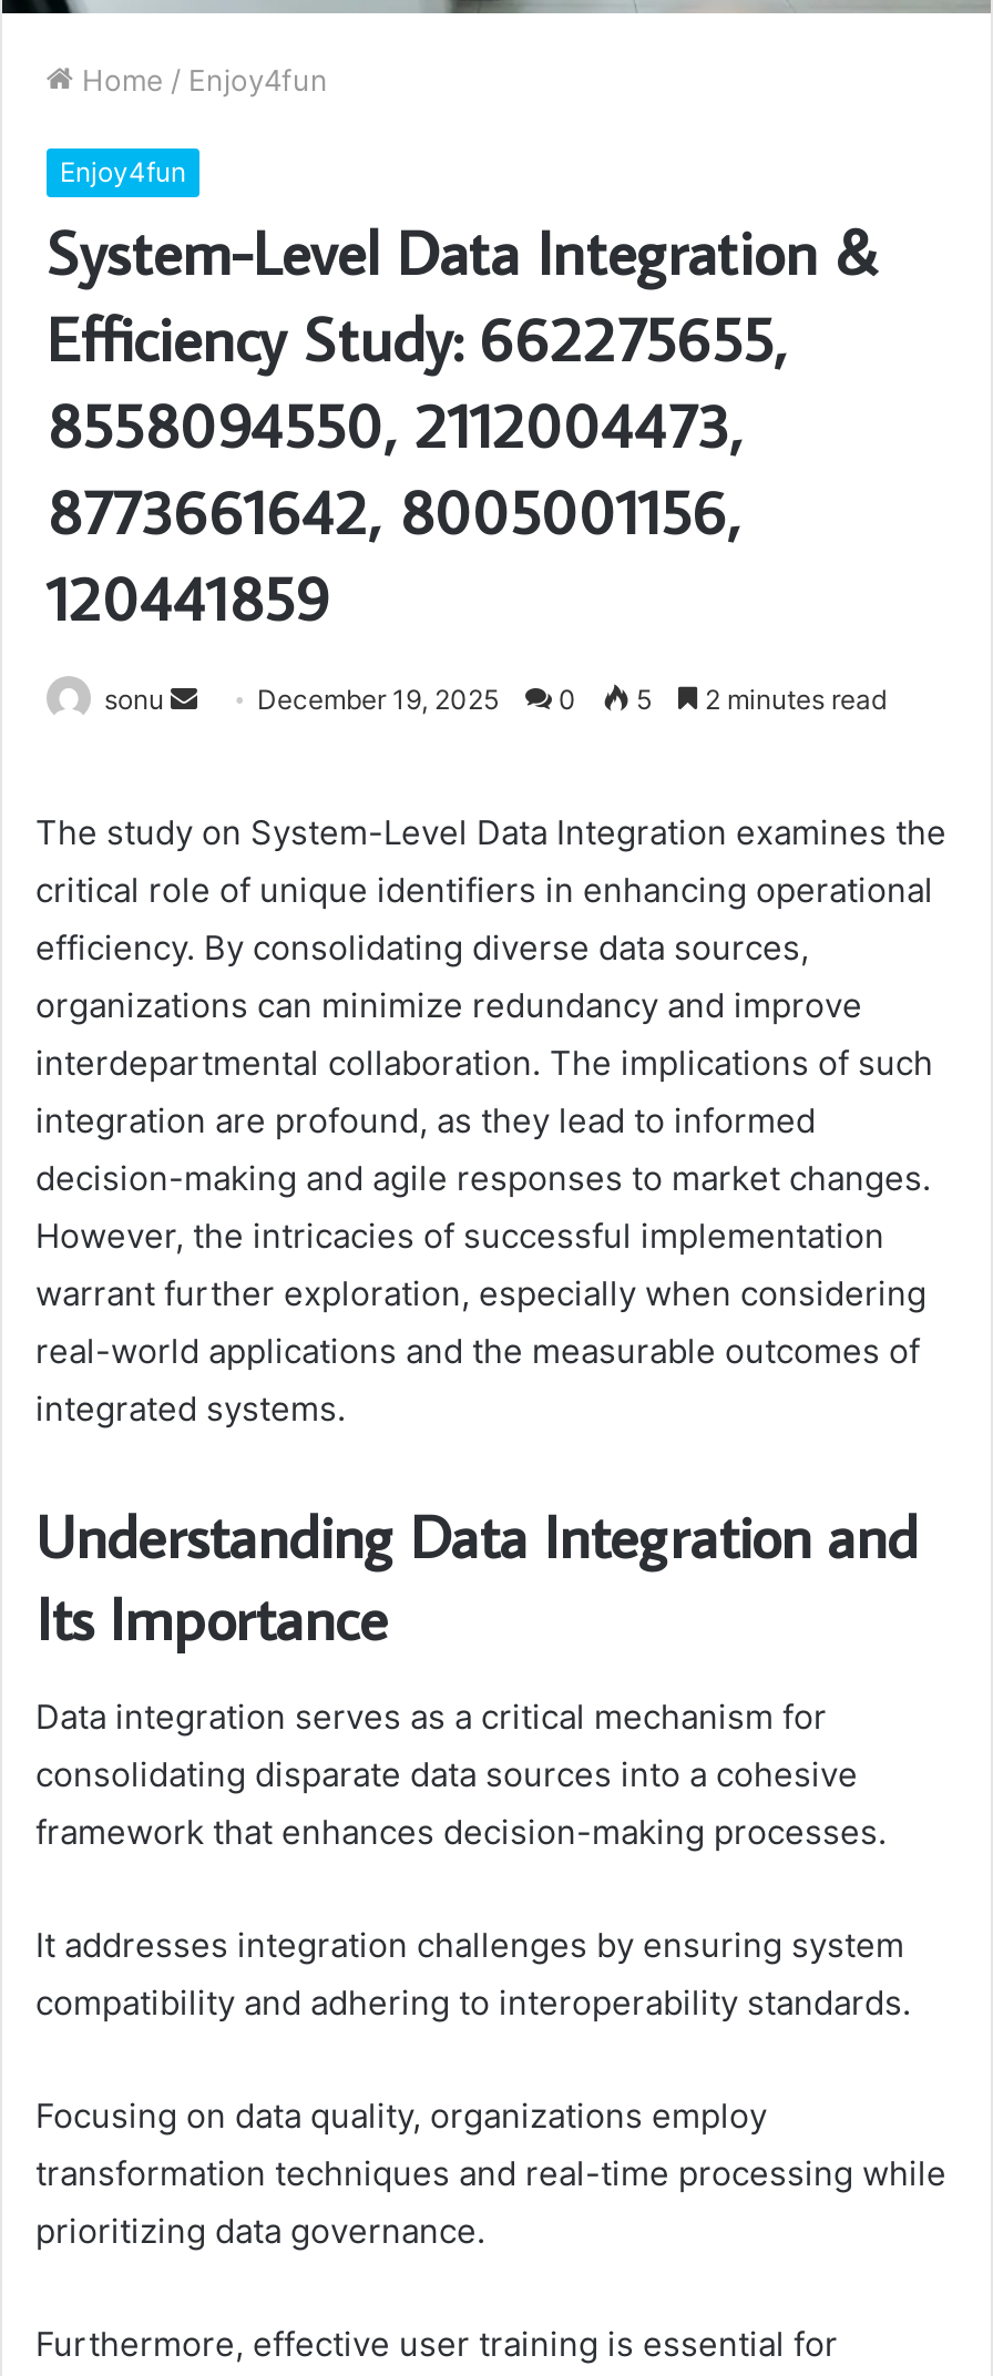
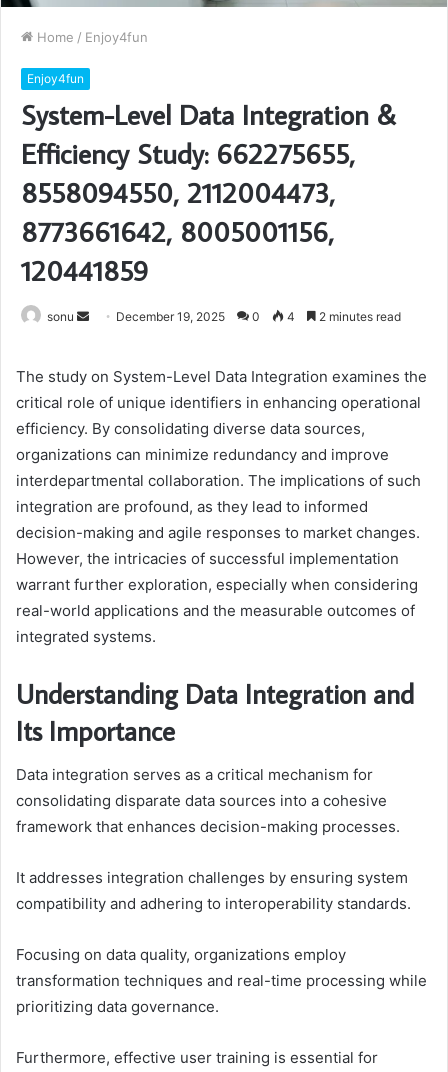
- 5
+ 4
